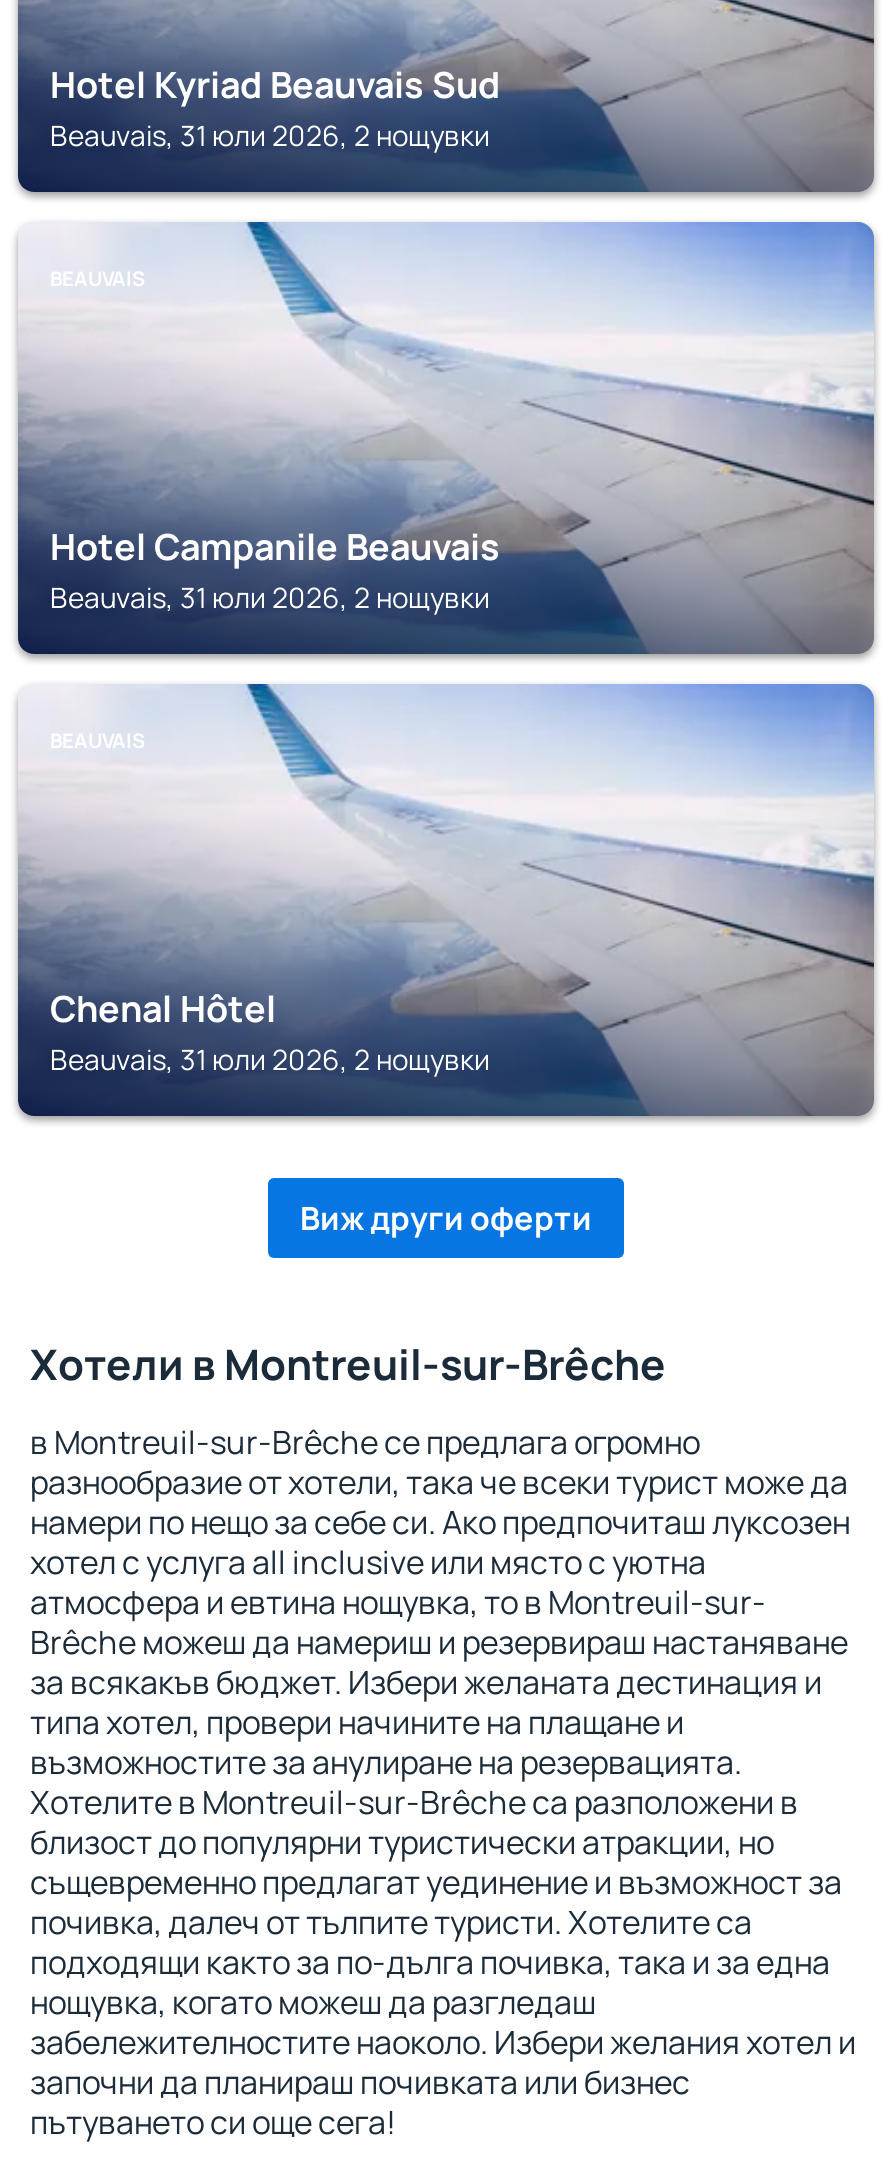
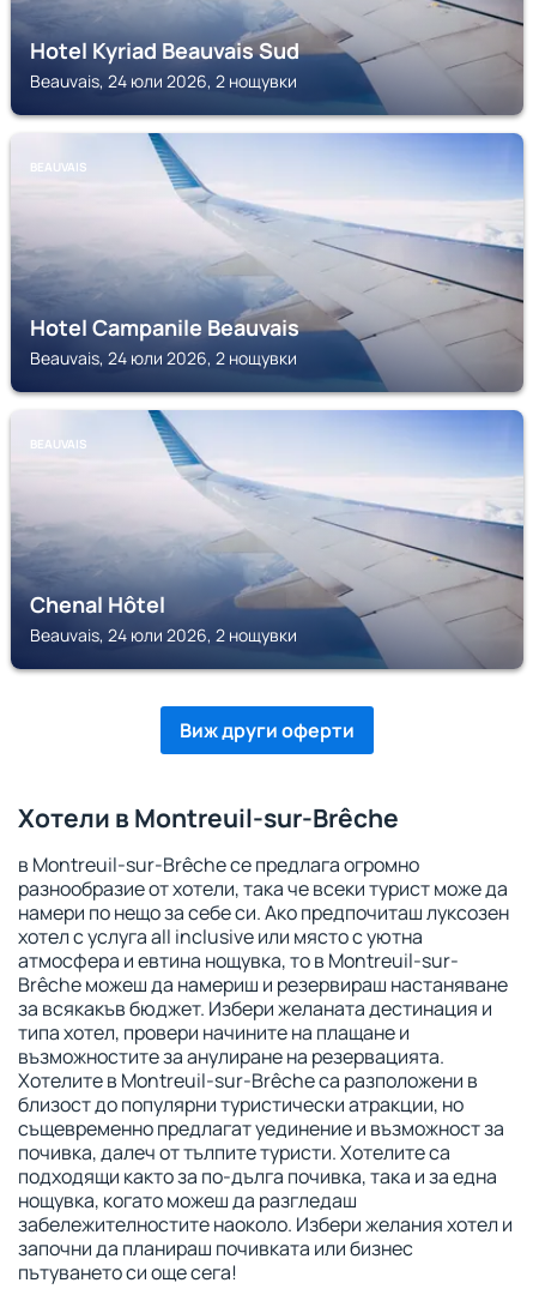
- Beauvais, 31 юли 2026, 2 нощувки
+ Beauvais, 24 юли 2026, 2 нощувки

- Beauvais, 31 юли 2026, 2 нощувки
+ Beauvais, 24 юли 2026, 2 нощувки

- Beauvais, 31 юли 2026, 2 нощувки
+ Beauvais, 24 юли 2026, 2 нощувки
